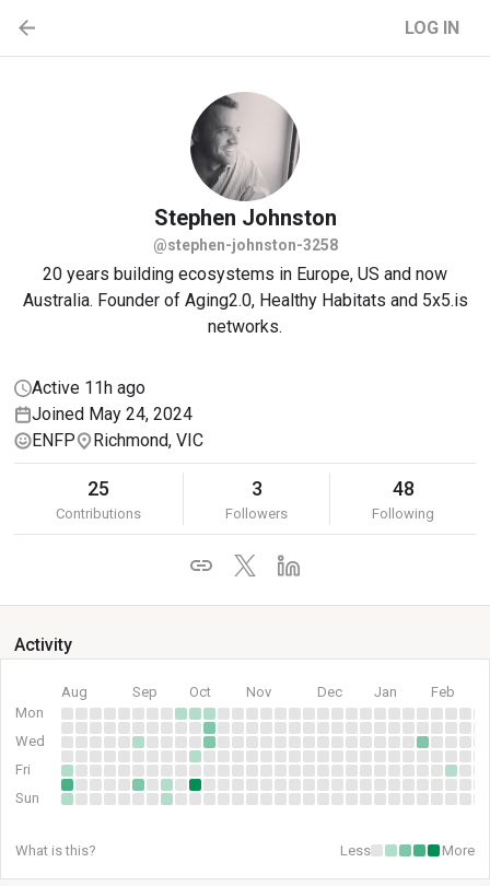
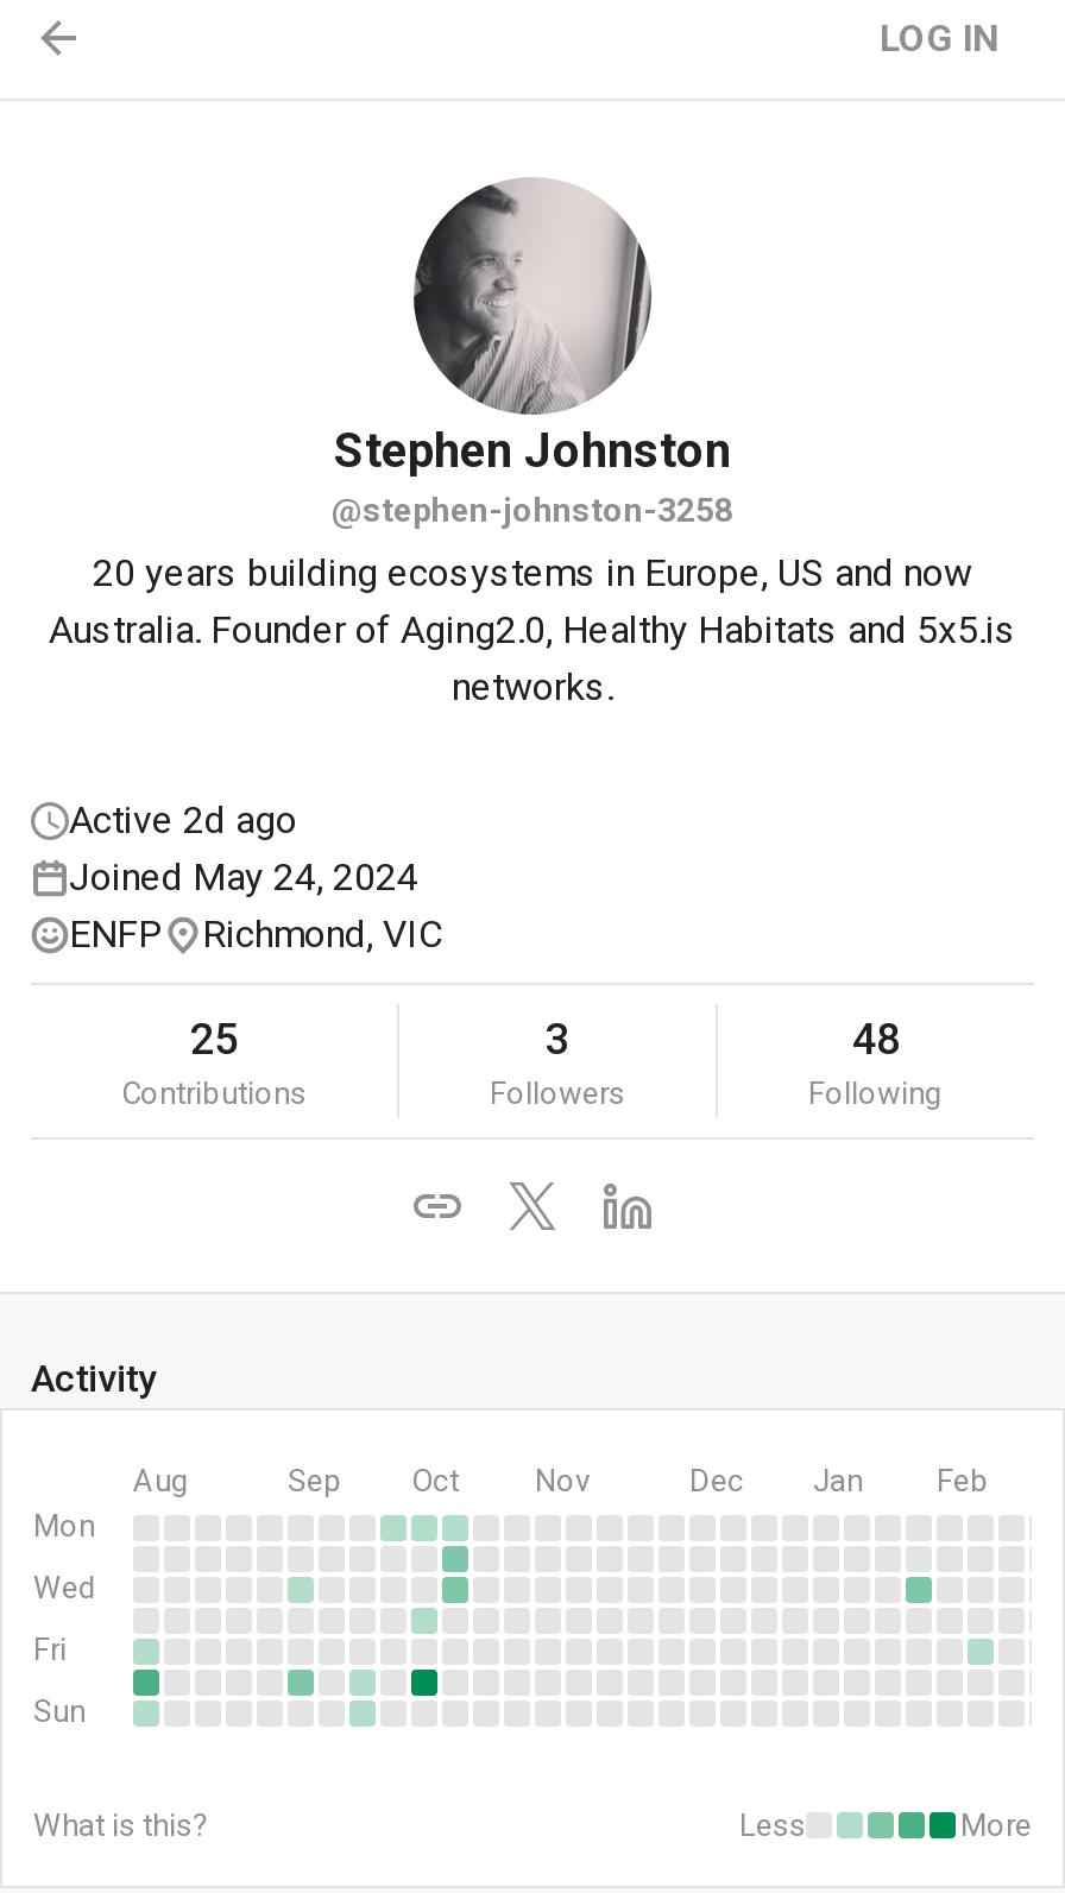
- Active 11h ago
+ Active 2d ago
